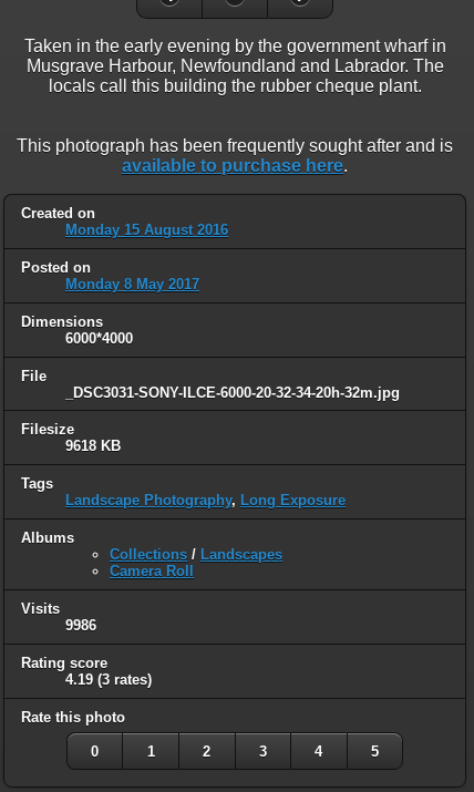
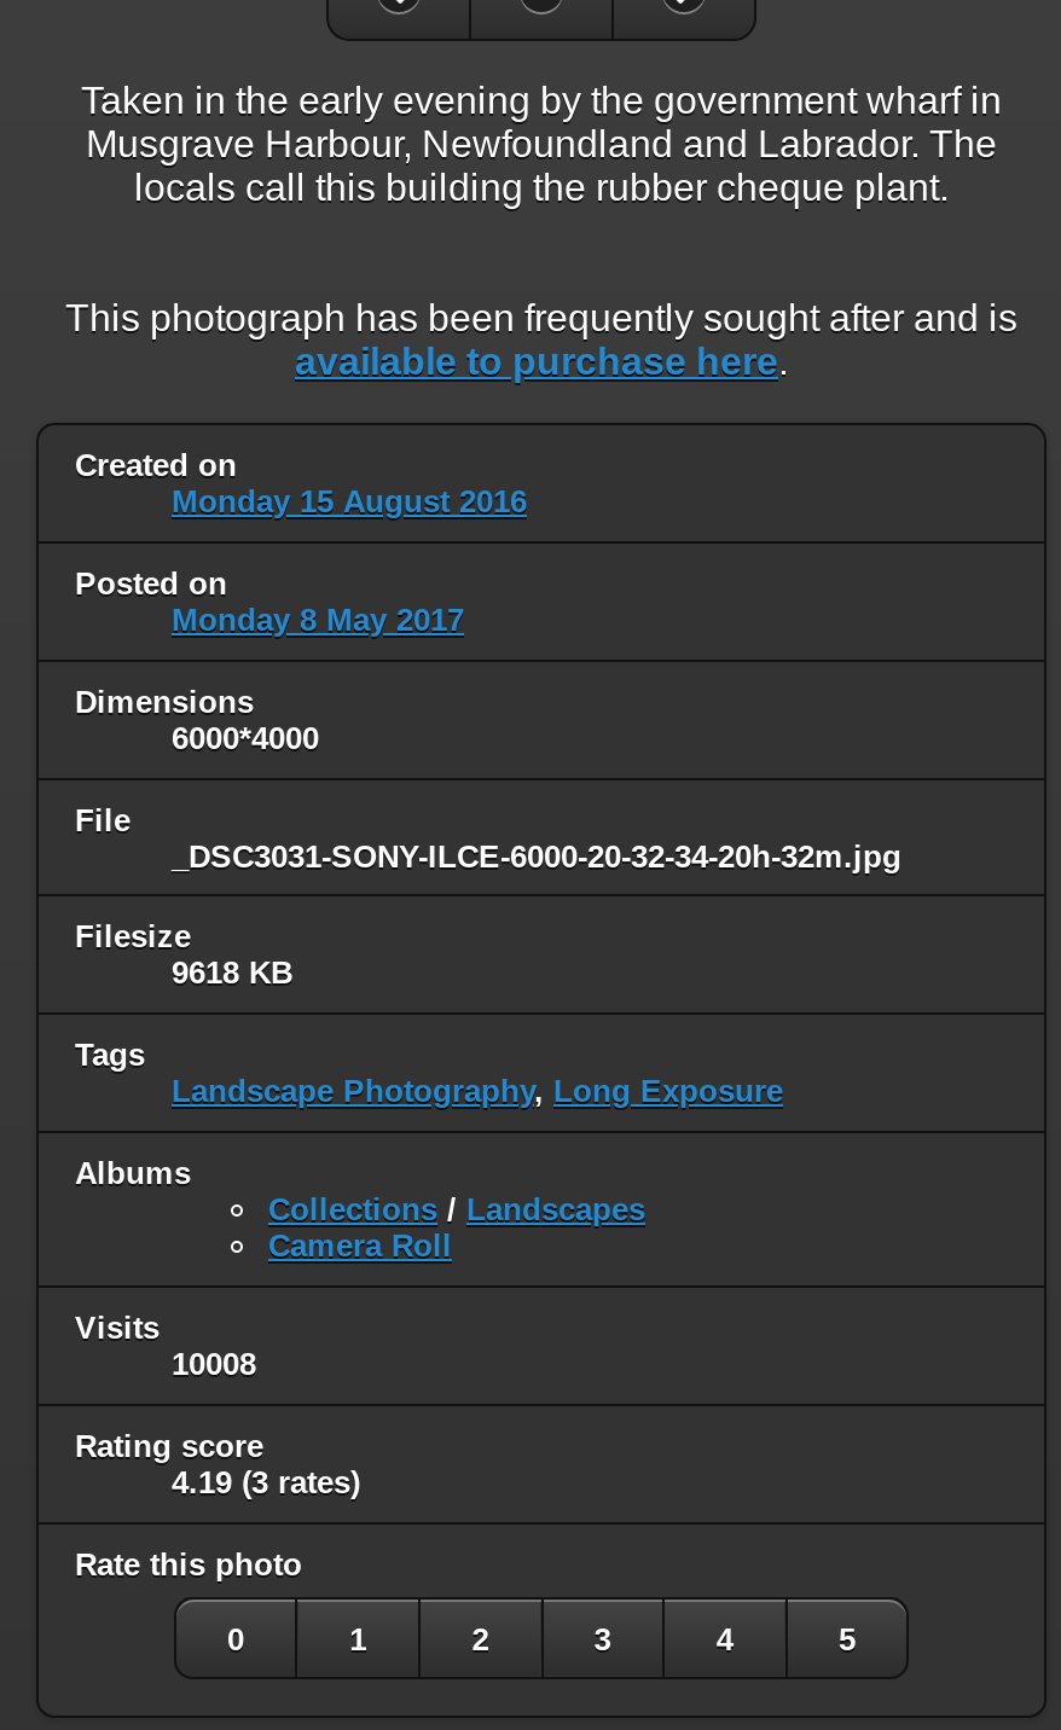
- 9986
+ 10008
